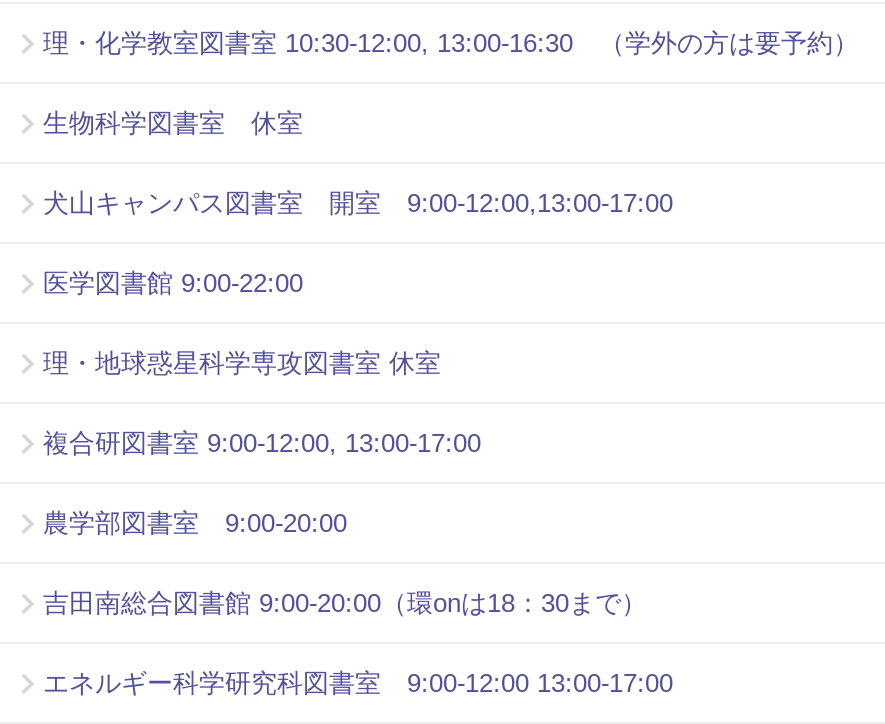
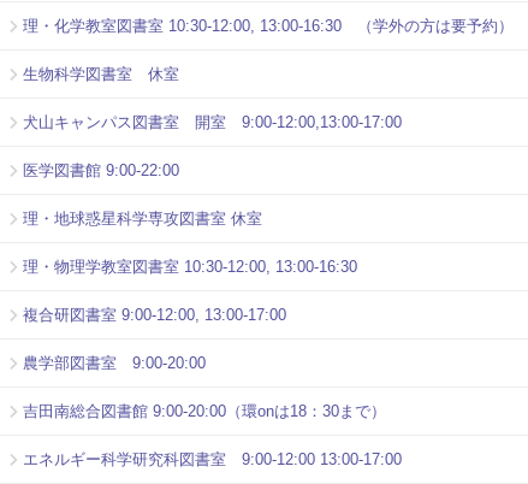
+ 理・物理学教室図書室 10:30-12:00, 13:00-16:30
